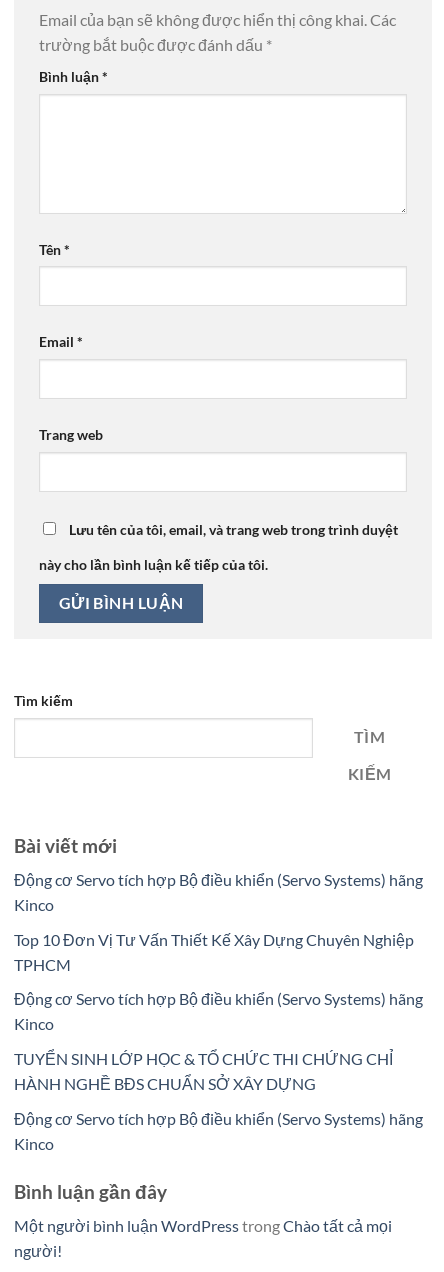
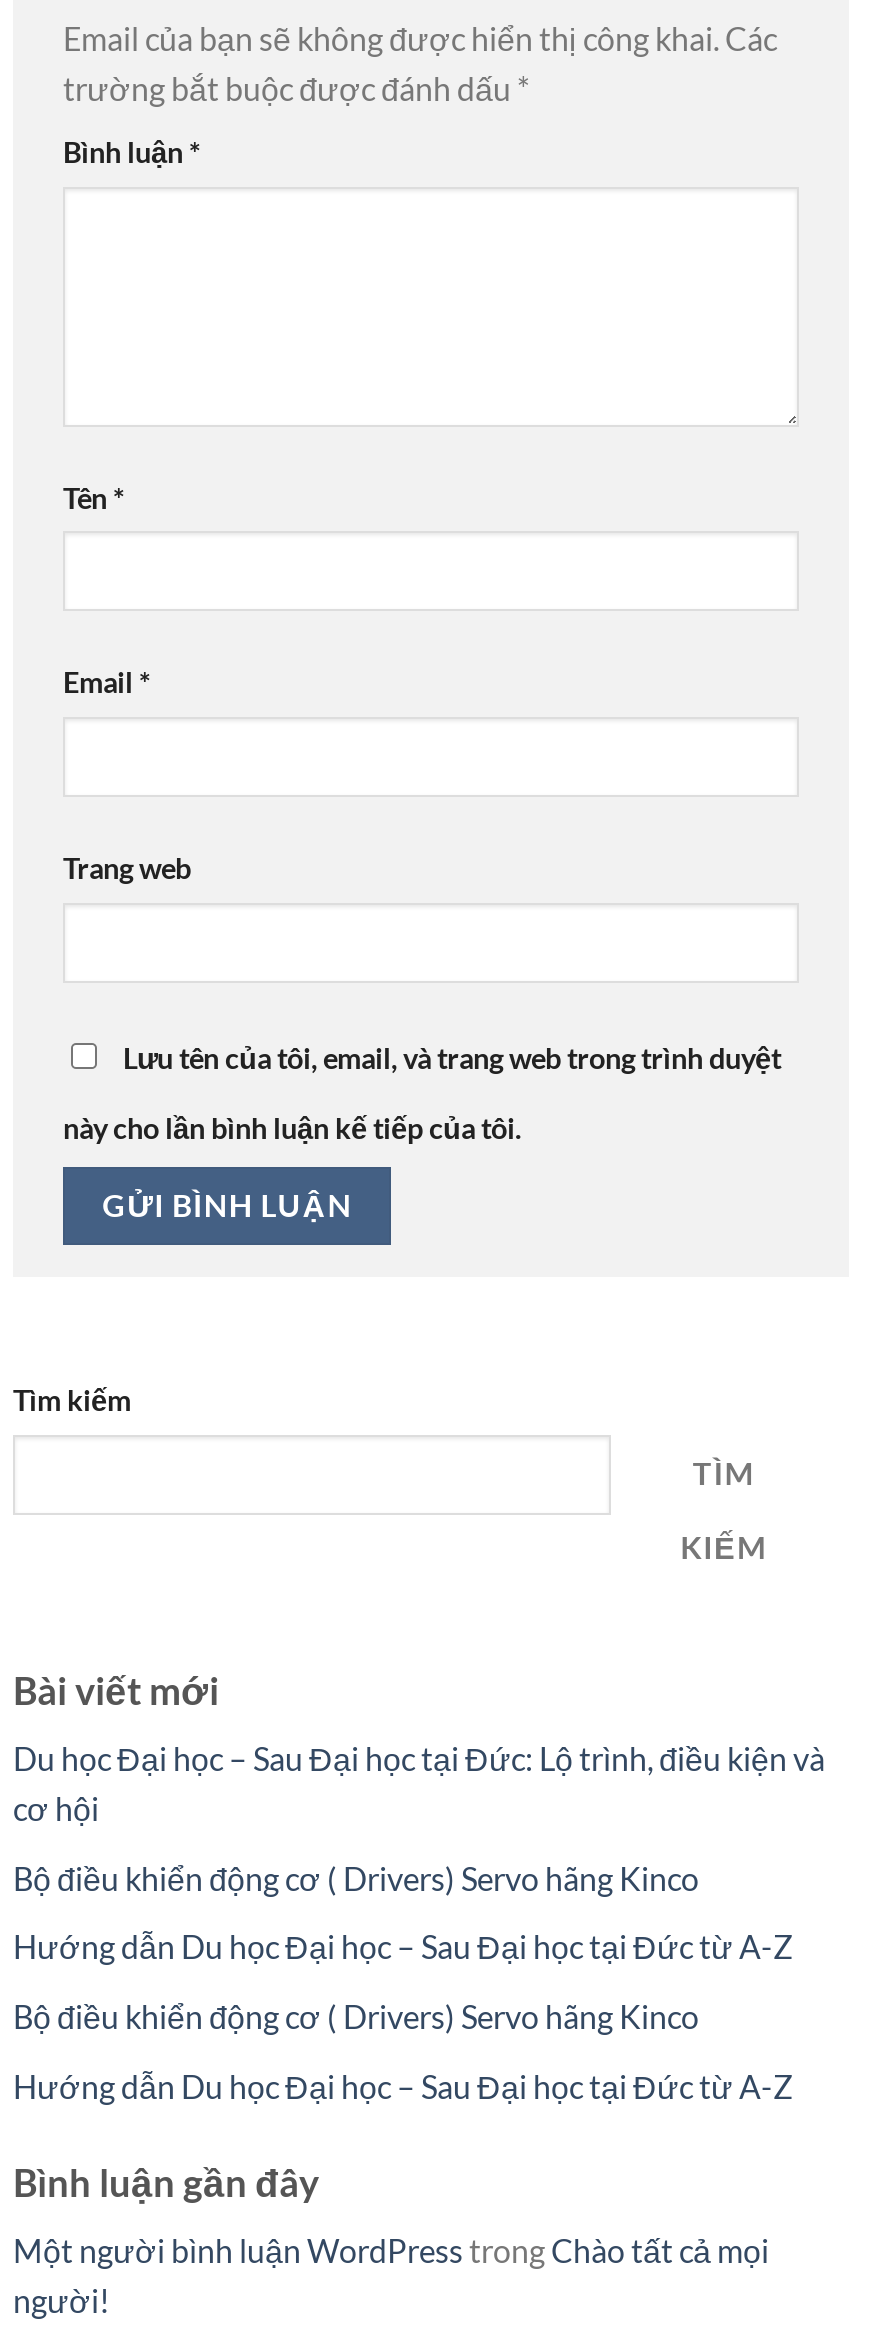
- Động cơ Servo tích hợp Bộ điều khiển (Servo Systems) hãng
- Kinco
+ Du học Đại học – Sau Đại học tại Đức: Lộ trình, điều kiện và
+ cơ hội

- Top 10 Đơn Vị Tư Vấn Thiết Kế Xây Dựng Chuyên Nghiệp
- TPHCM
+ Bộ điều khiển động cơ ( Drivers) Servo hãng Kinco

- Động cơ Servo tích hợp Bộ điều khiển (Servo Systems) hãng
- Kinco
+ Hướng dẫn Du học Đại học – Sau Đại học tại Đức từ A-Z

- TUYỂN SINH LỚP HỌC & TỔ CHỨC THI CHỨNG CHỈ
- HÀNH NGHỀ BĐS CHUẨN SỞ XÂY DỰNG
+ Bộ điều khiển động cơ ( Drivers) Servo hãng Kinco

- Động cơ Servo tích hợp Bộ điều khiển (Servo Systems) hãng
- Kinco
+ Hướng dẫn Du học Đại học – Sau Đại học tại Đức từ A-Z
